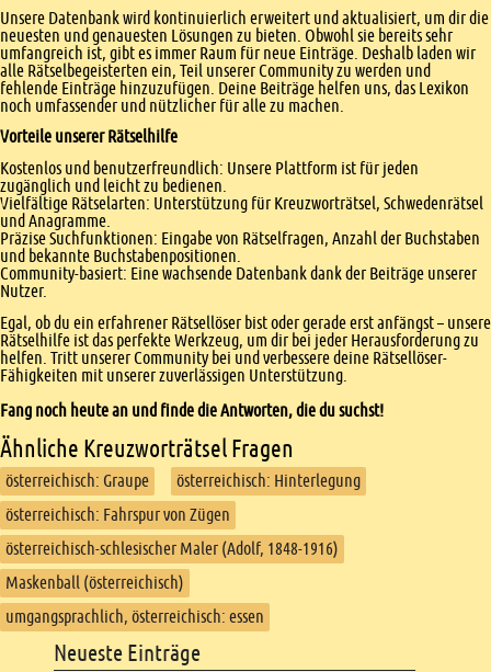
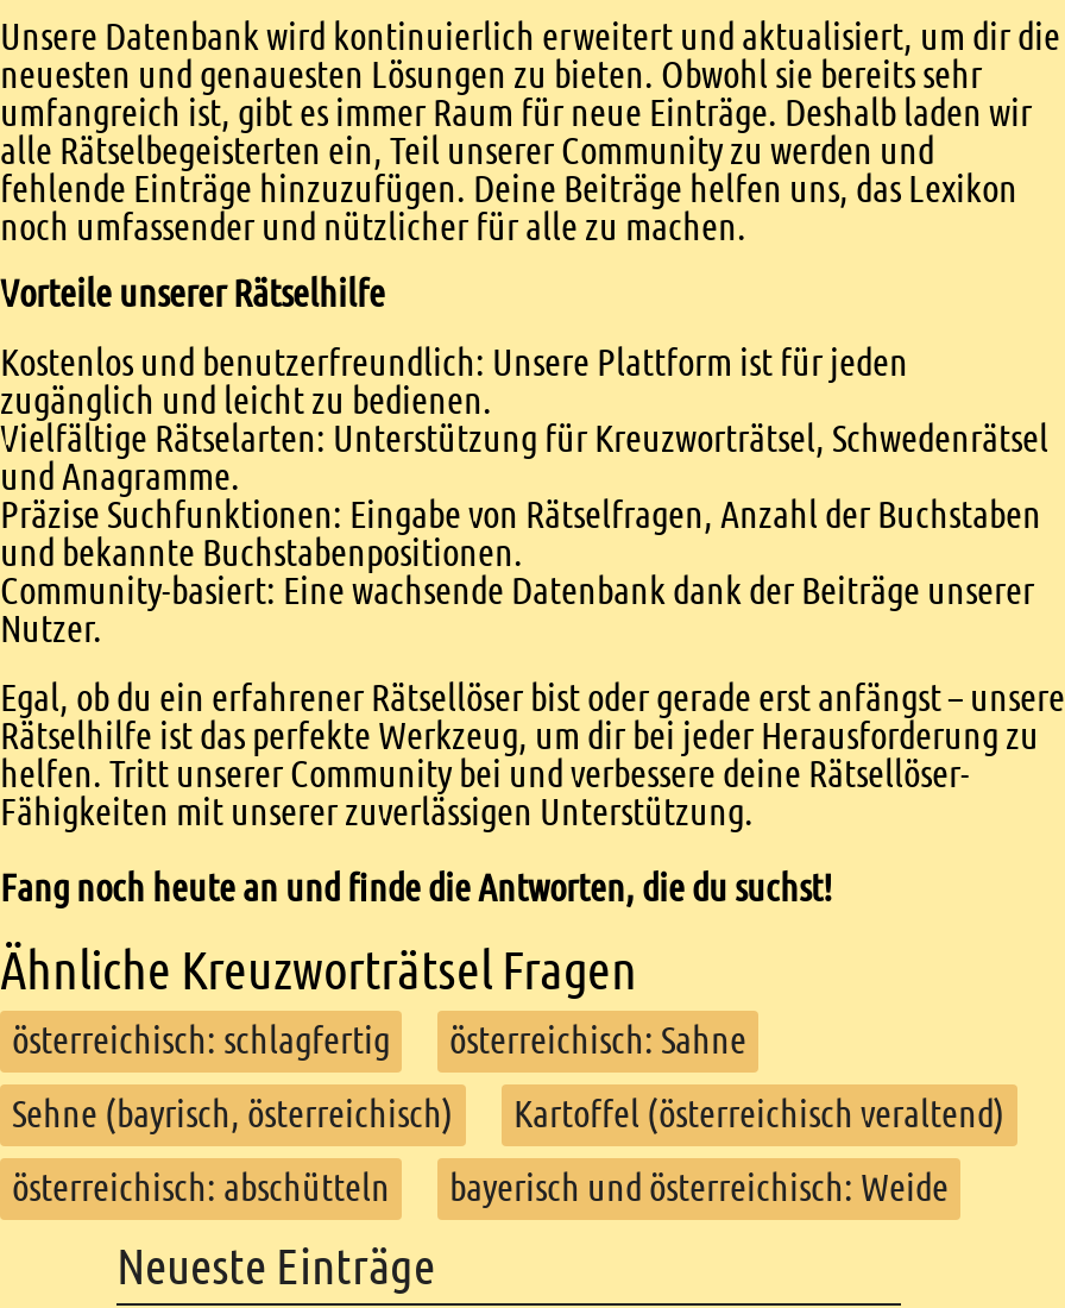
- österreichisch: Graupe
- österreichisch: Hinterlegung
- österreichisch: Fahrspur von Zügen
- österreichisch-schlesischer Maler (Adolf, 1848-1916)
- Maskenball (österreichisch)
- umgangsprachlich, österreichisch: essen
+ österreichisch: schlagfertig
+ österreichisch: Sahne
+ Sehne (bayrisch, österreichisch)
+ Kartoffel (österreichisch veraltend)
+ österreichisch: abschütteln
+ bayerisch und österreichisch: Weide
